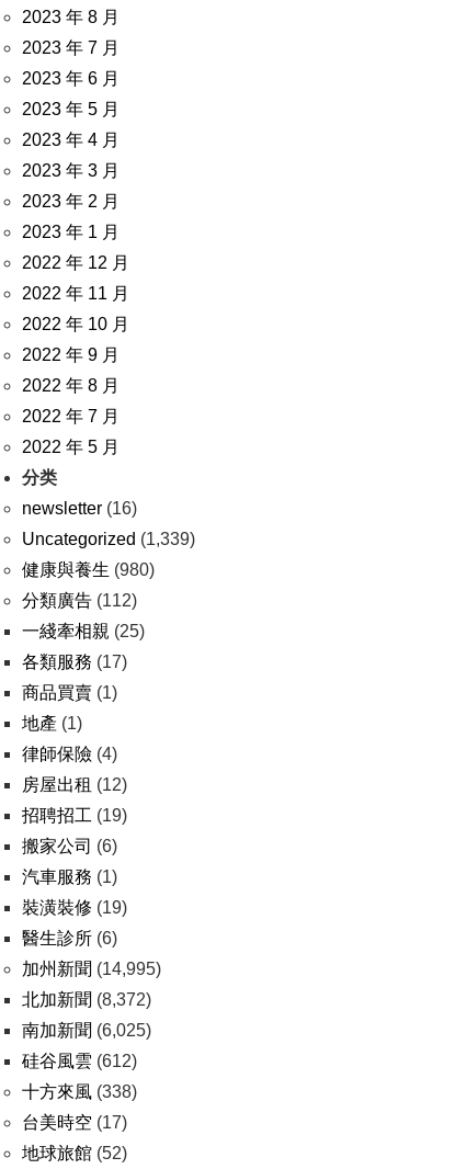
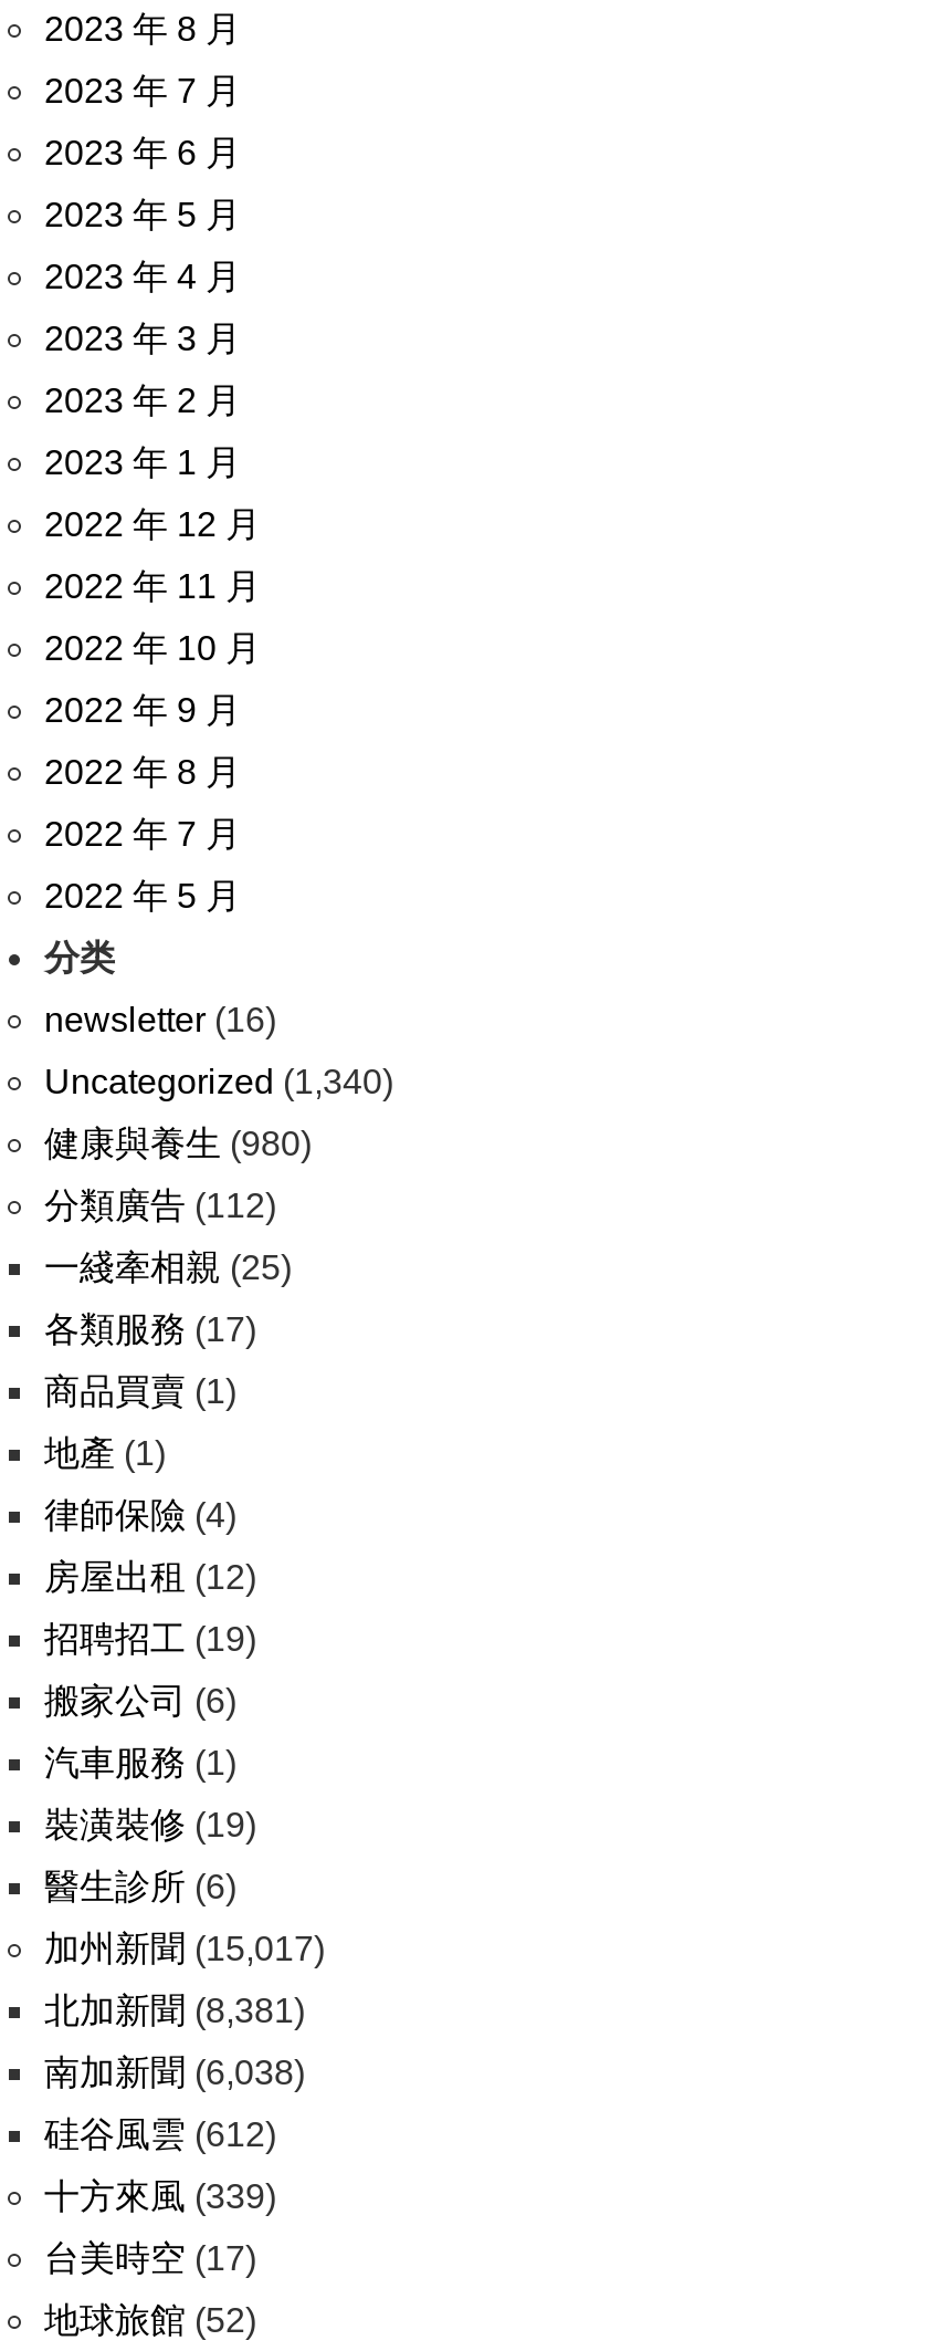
- Uncategorized (1,339)
+ Uncategorized (1,340)

- 加州新聞(14,995)
+ 加州新聞(15,017)

- 北加新聞(8,372)
+ 北加新聞(8,381)

- 南加新聞(6,025)
+ 南加新聞(6,038)

- 十方來風(338)
+ 十方來風(339)
